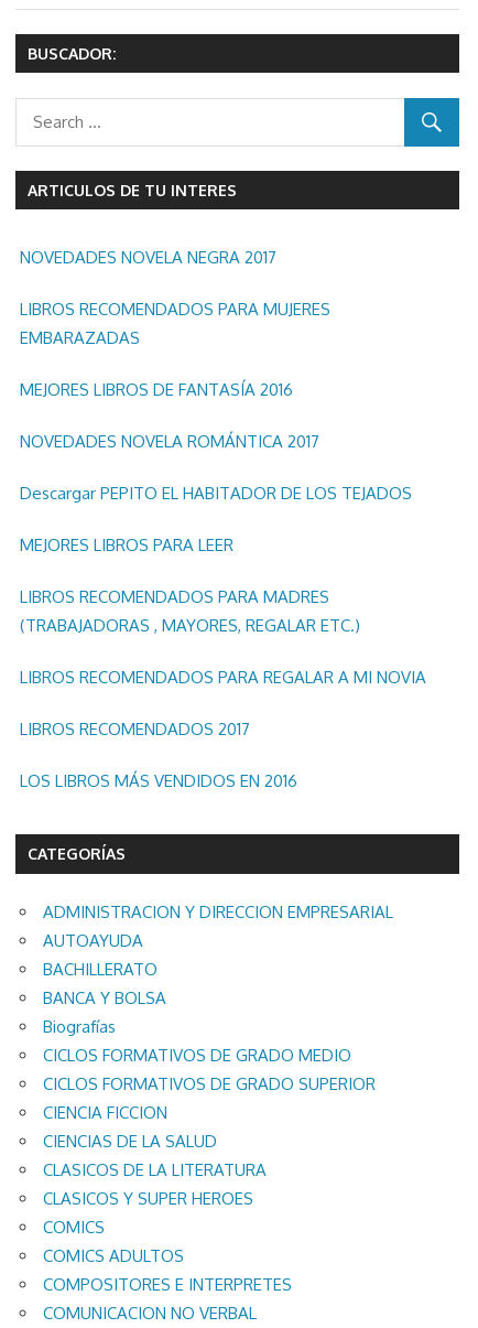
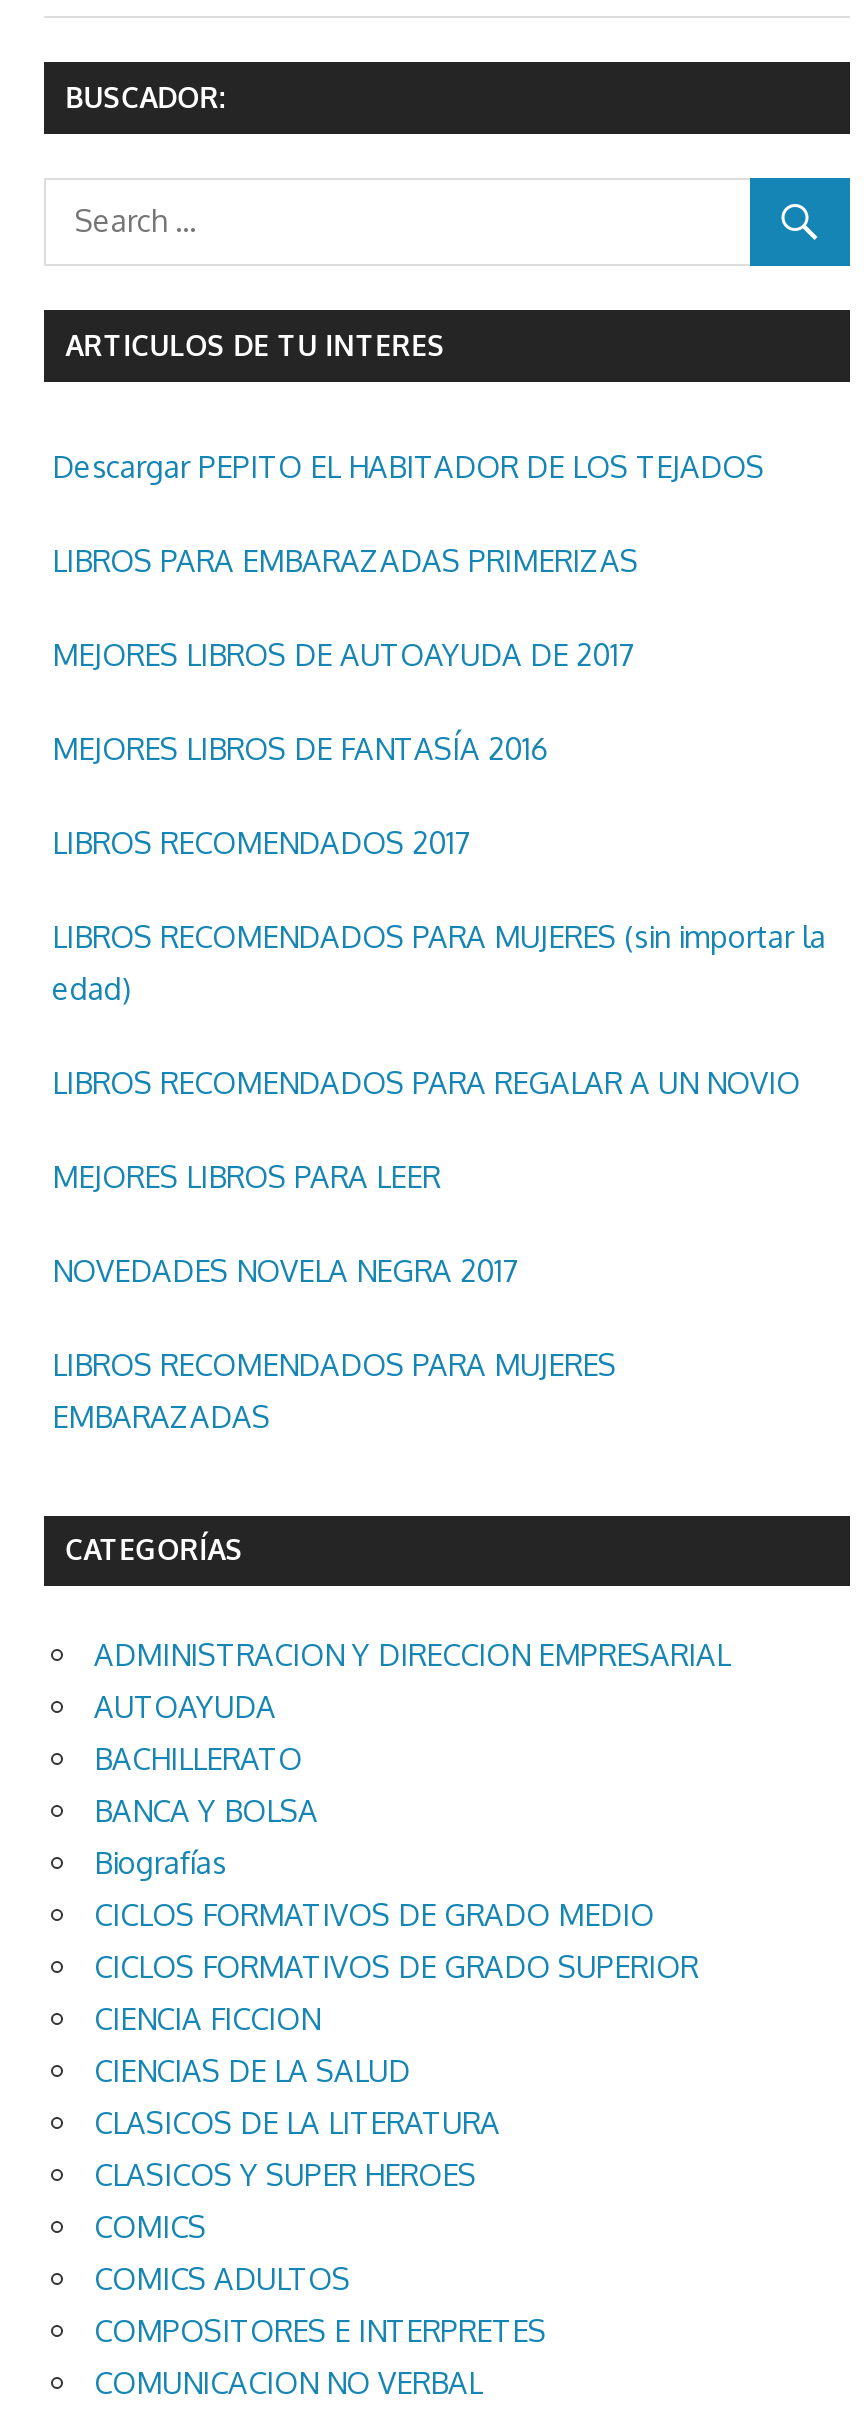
+ LIBROS PARA EMBARAZADAS PRIMERIZAS
+ MEJORES LIBROS DE AUTOAYUDA DE 2017
+ LIBROS RECOMENDADOS PARA MUJERES (sin importar la
+ edad)
+ LIBROS RECOMENDADOS PARA REGALAR A UN NOVIO

moved down: NOVEDADES NOVELA NEGRA 2017 | LIBROS RECOMENDADOS PARA MUJERES | EMBARAZADAS

moved up: MEJORES LIBROS DE FANTASÍA 2016

- NOVEDADES NOVELA ROMÁNTICA 2017
- LIBROS RECOMENDADOS PARA MADRES
- (TRABAJADORAS , MAYORES, REGALAR ETC.)
- LIBROS RECOMENDADOS PARA REGALAR A MI NOVIA
- LOS LIBROS MÁS VENDIDOS EN 2016

moved up: Descargar PEPITO EL HABITADOR DE LOS TEJADOS | MEJORES LIBROS PARA LEER

moved up: LIBROS RECOMENDADOS 2017
